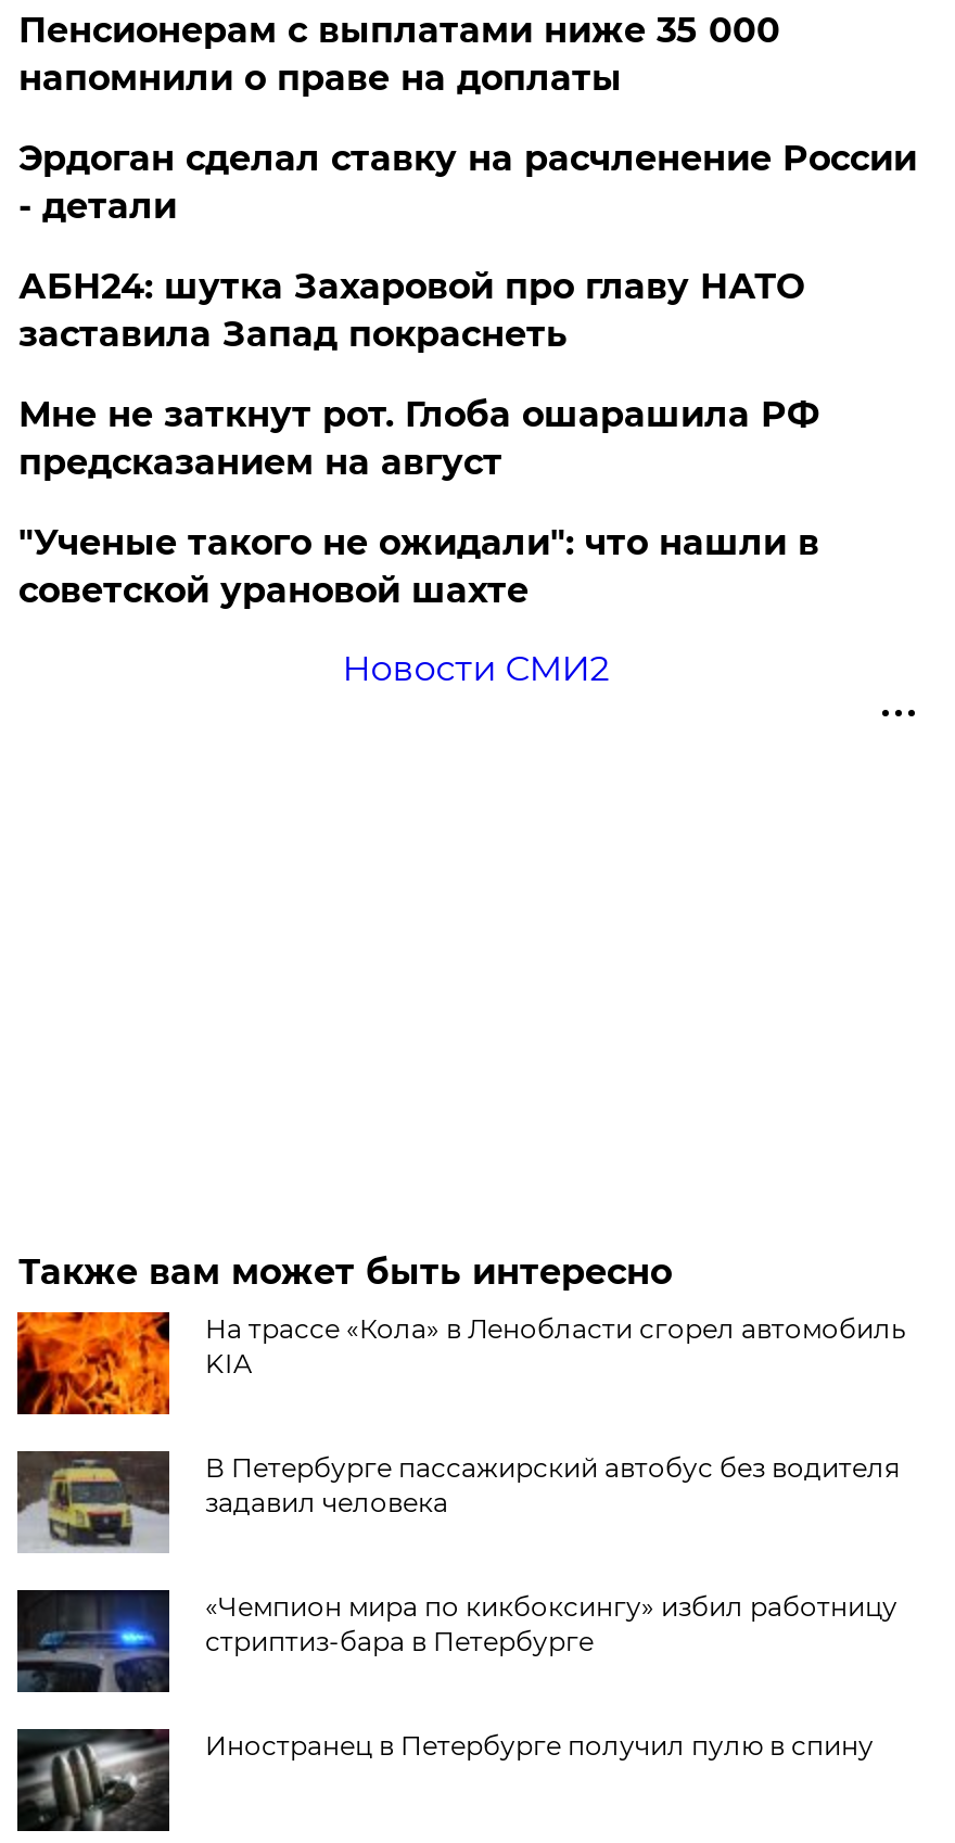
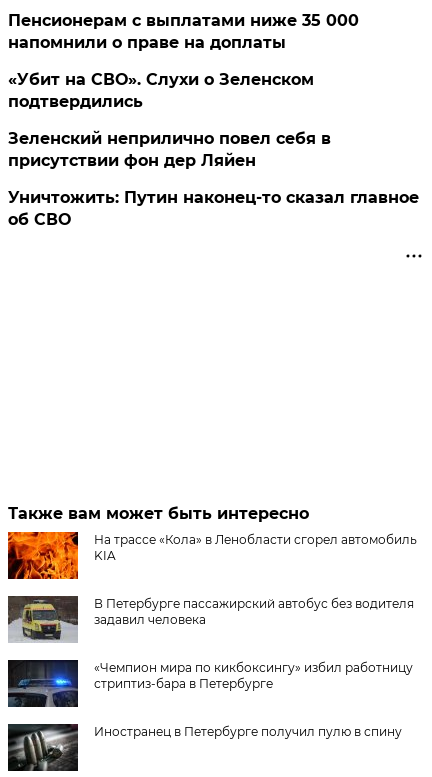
- Эрдоган сделал ставку на расчленение России
- - детали
- АБН24: шутка Захаровой про главу НАТО
- заставила Запад покраснеть
- Мне не заткнут рот. Глоба ошарашила РФ
- предсказанием на август
- "Ученые такого не ожидали": что нашли в
- советской урановой шахте
- Новости СМИ2
+ «Убит на СВО». Слухи о Зеленском
+ подтвердились
+ Зеленский неприлично повел cебя в
+ присутствии фон дер Ляйен
+ Уничтожить: Путин наконец-то сказал главное
+ об СВО
